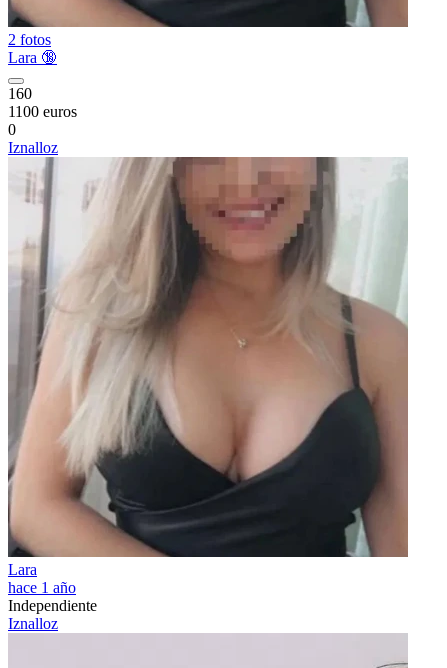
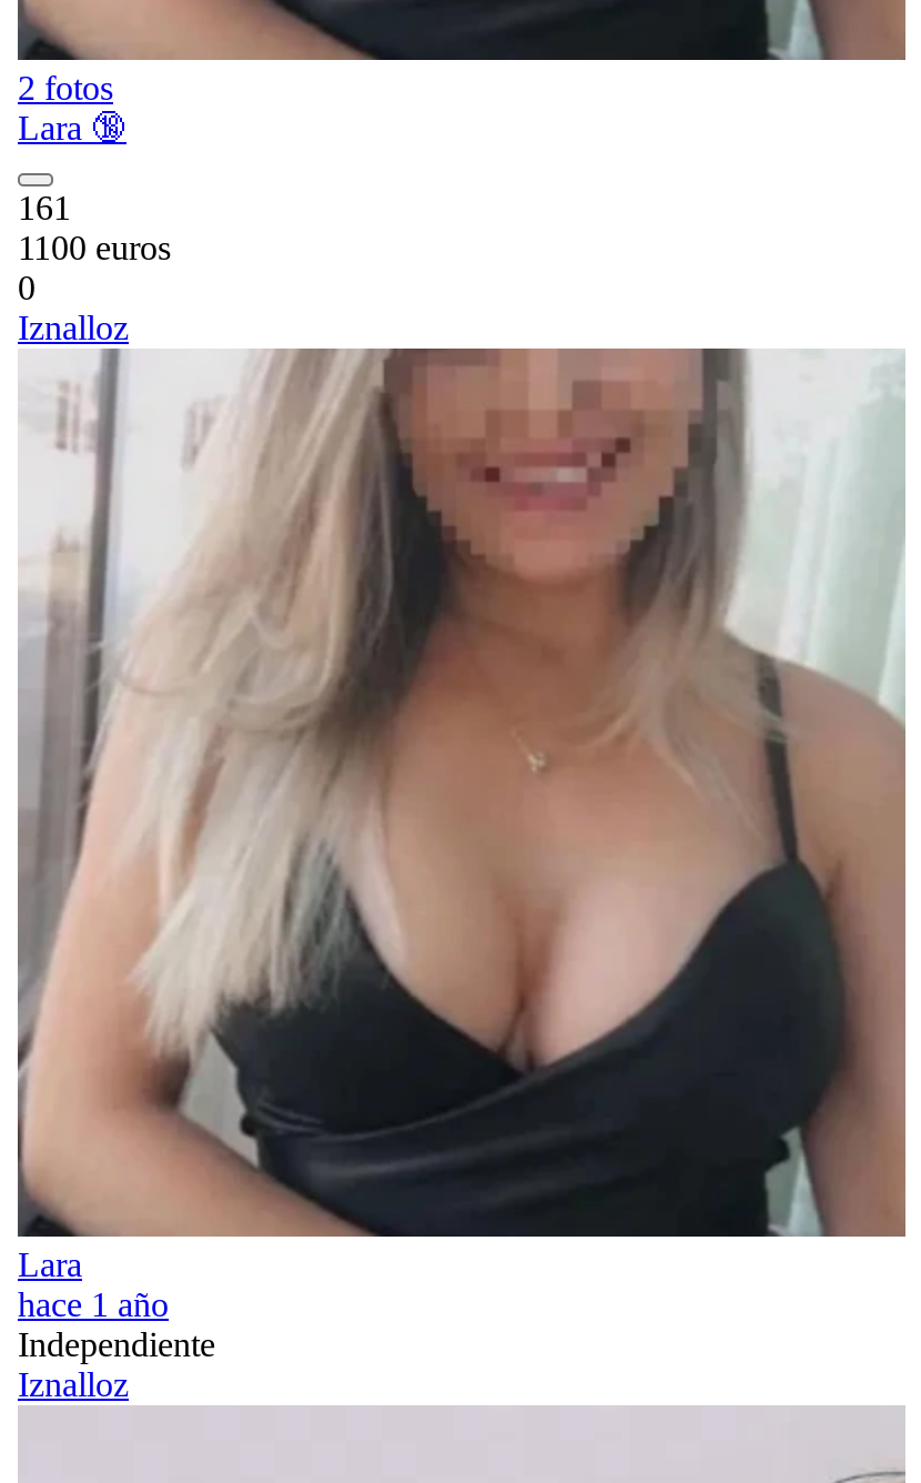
- 160
+ 161
